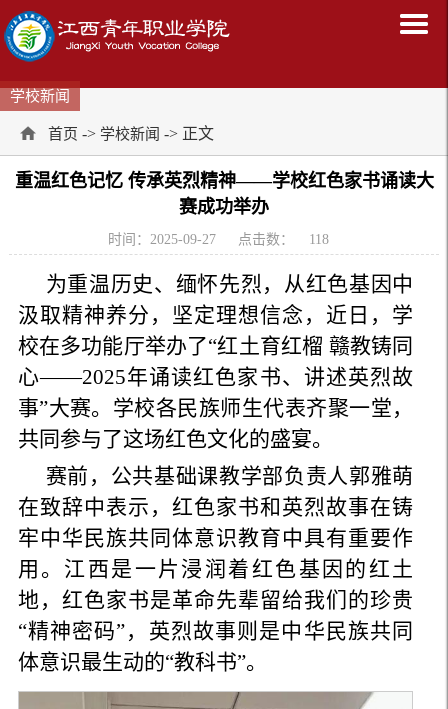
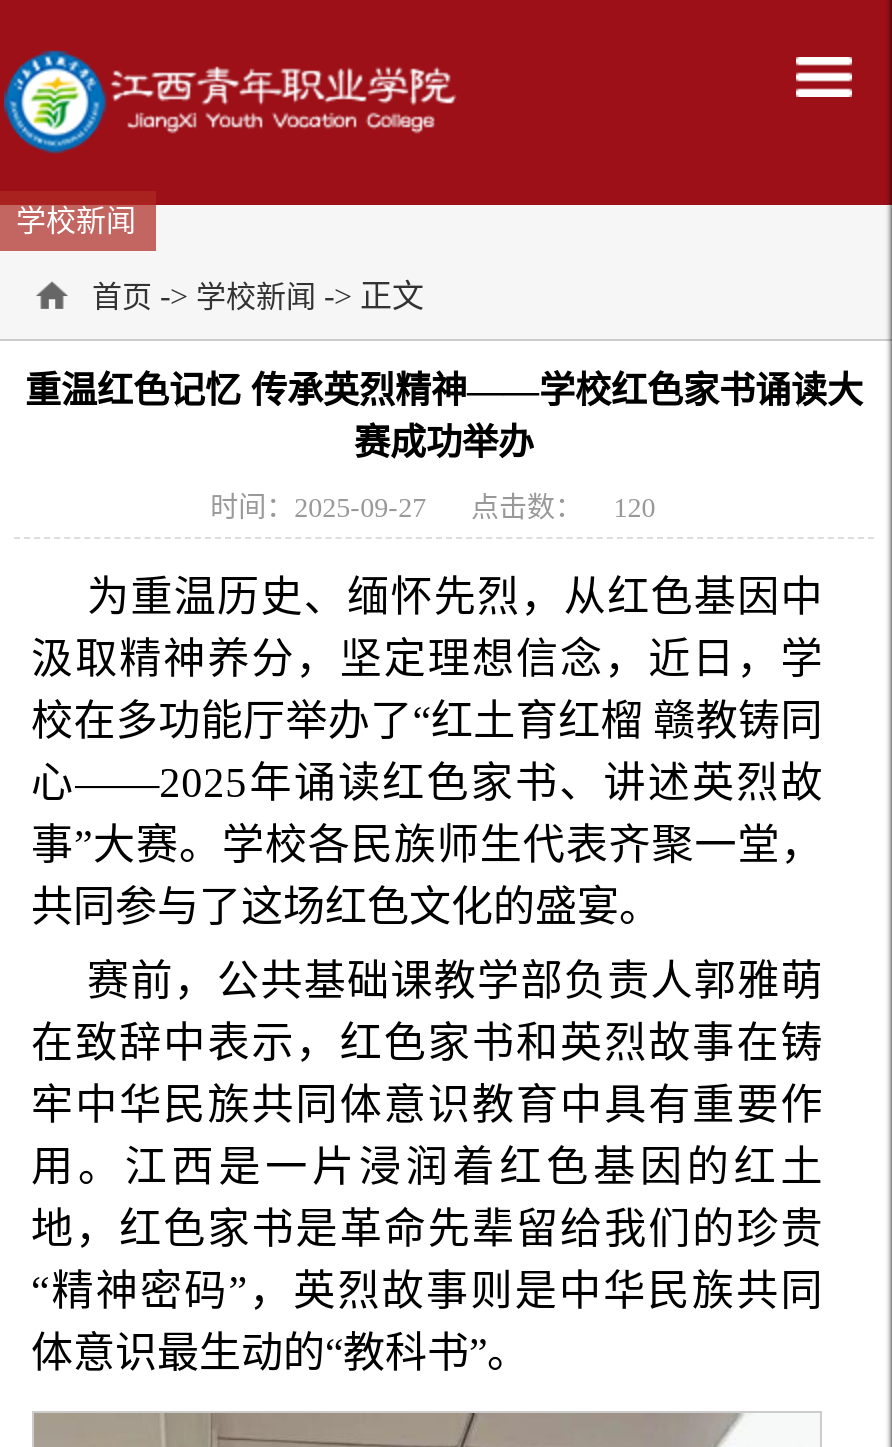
- 时间：2025-09-27 点击数： 118
+ 时间：2025-09-27 点击数： 120
